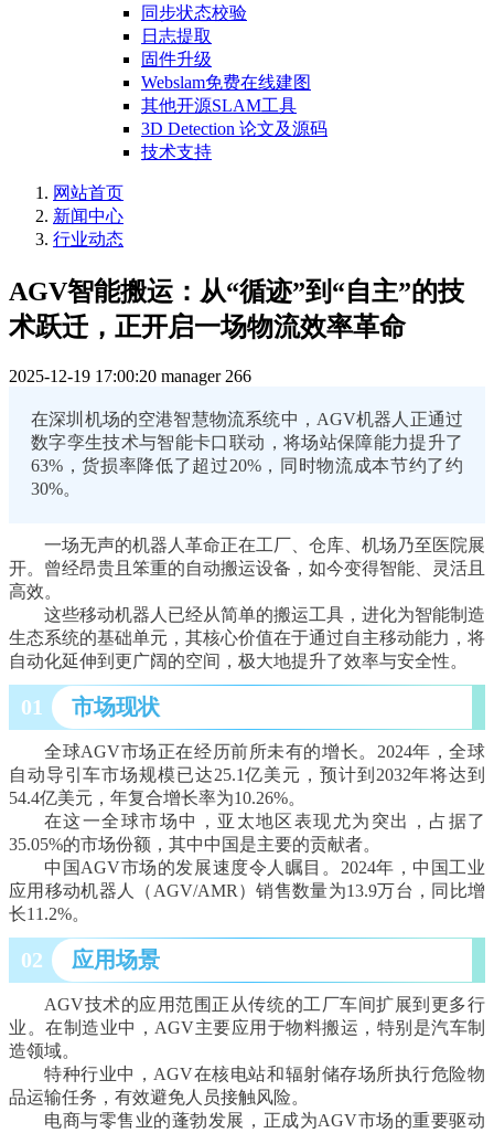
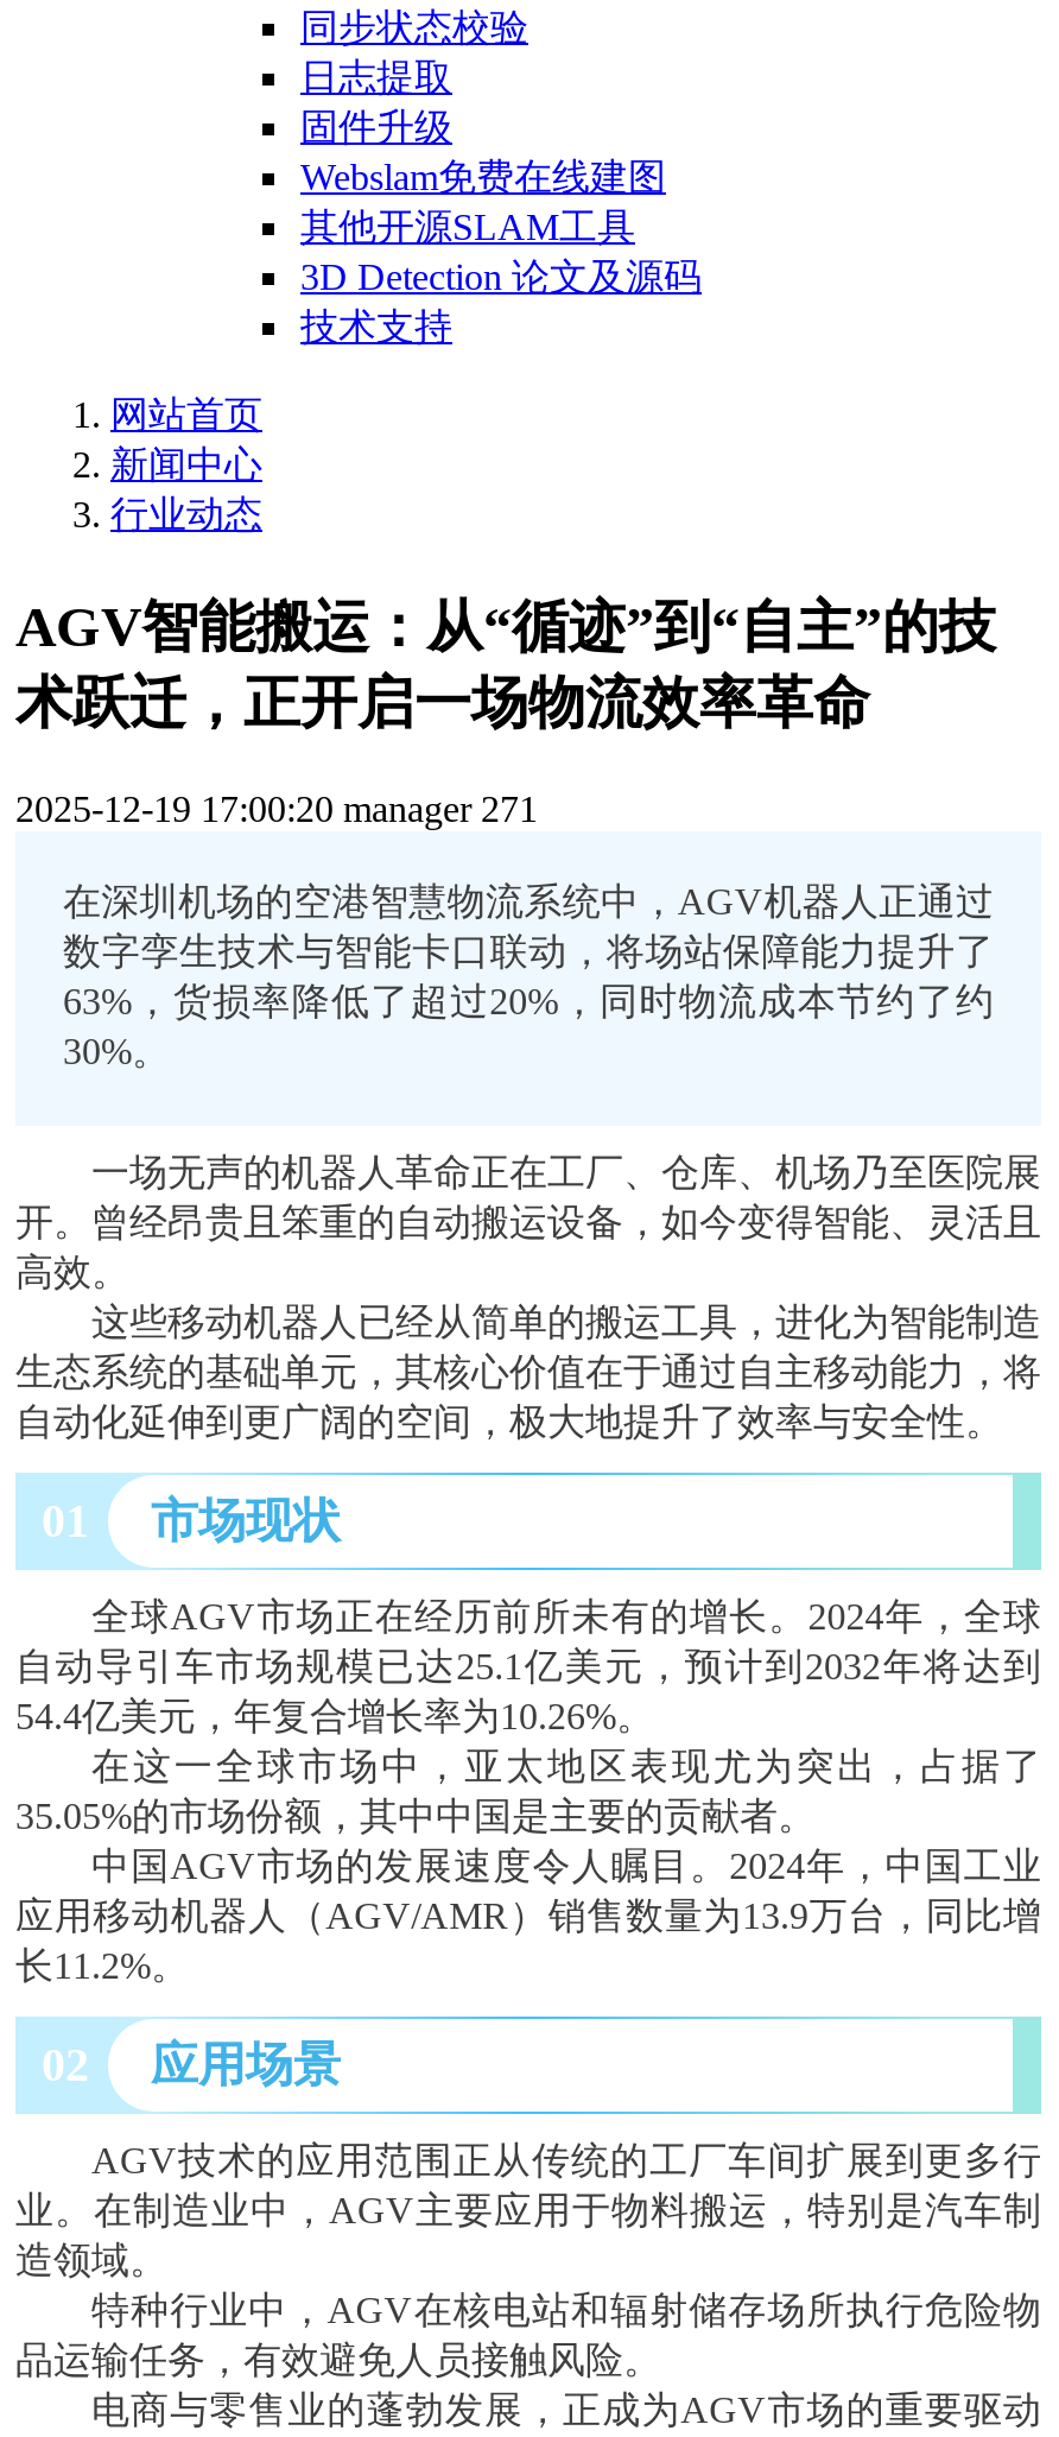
- 2025-12-19 17:00:20 manager 266
+ 2025-12-19 17:00:20 manager 271
